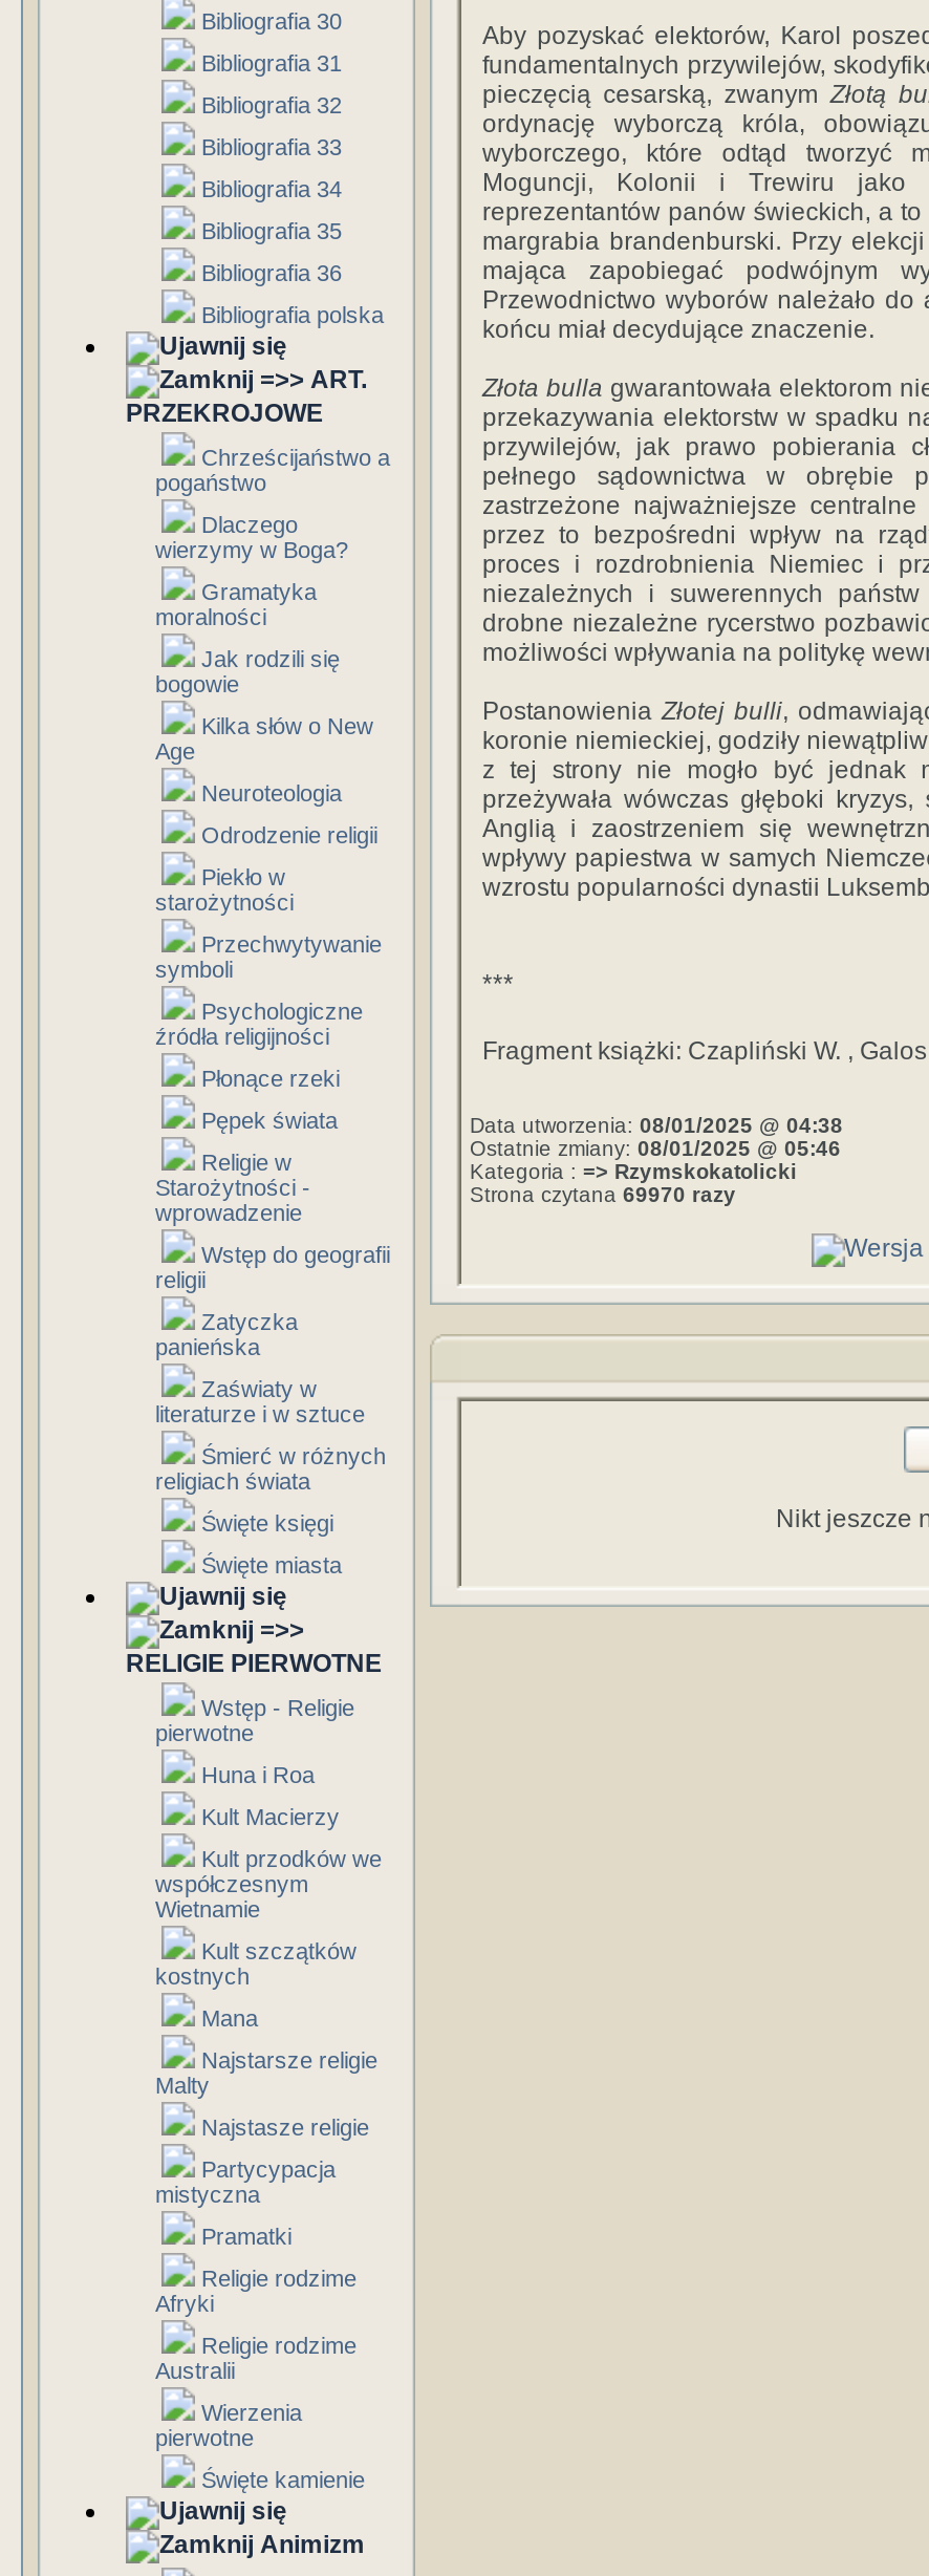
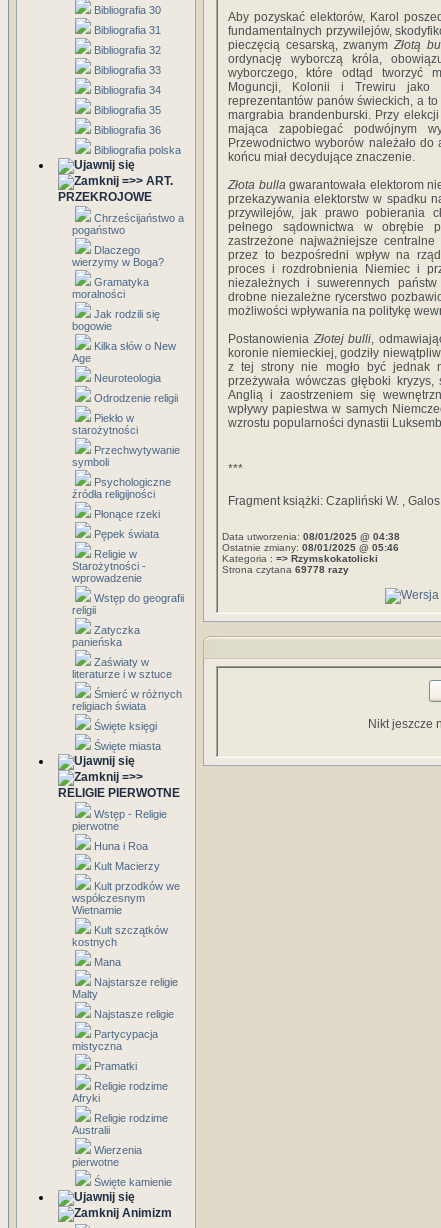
- Strona czytana 69970 razy
+ Strona czytana 69778 razy
